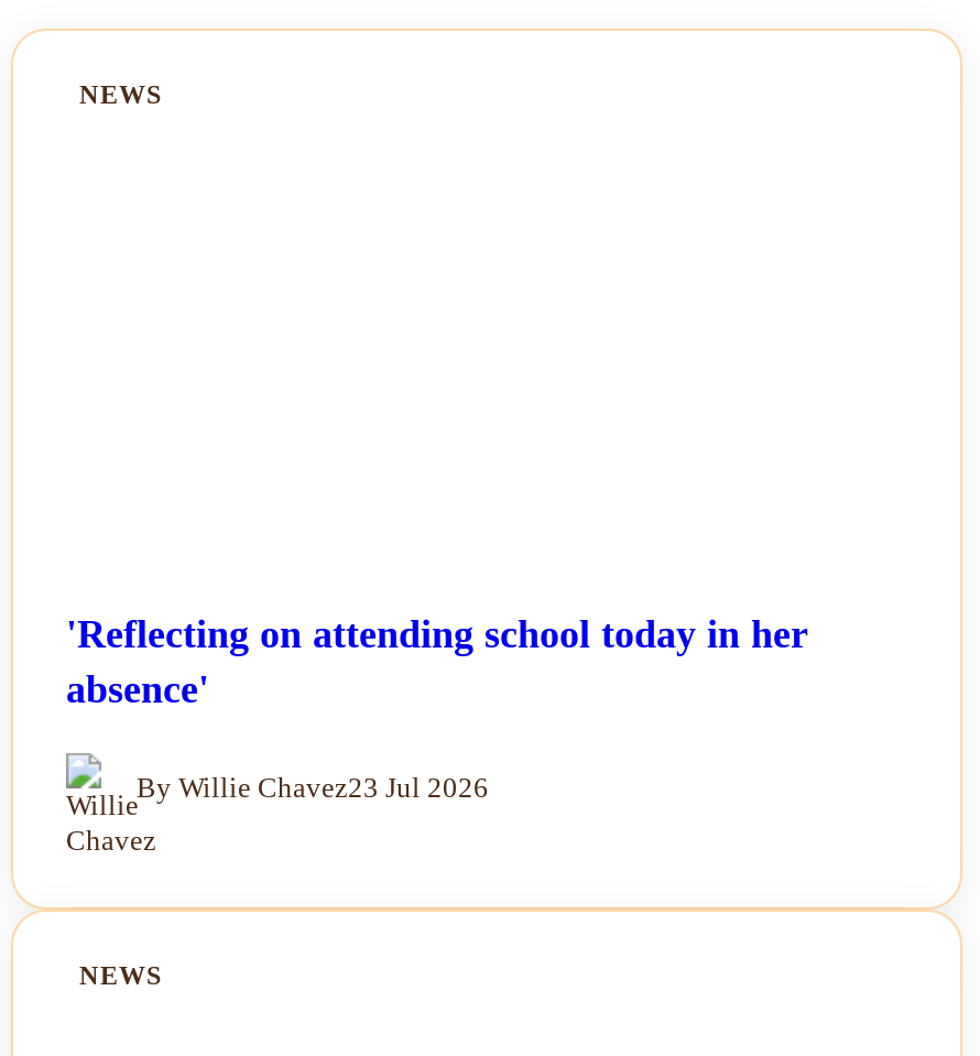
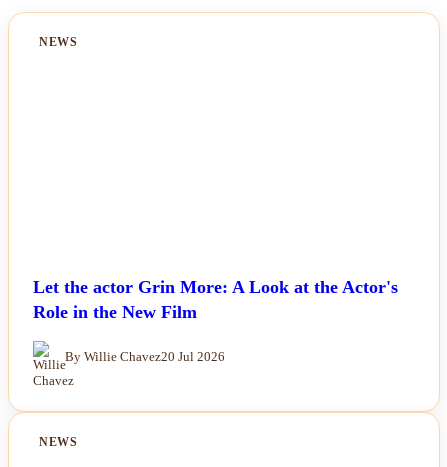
- 'Reflecting on attending school today in her
- absence'
+ Let the actor Grin More: A Look at the Actor's
+ Role in the New Film

- By Willie Chavez23 Jul 2026
+ By Willie Chavez20 Jul 2026
